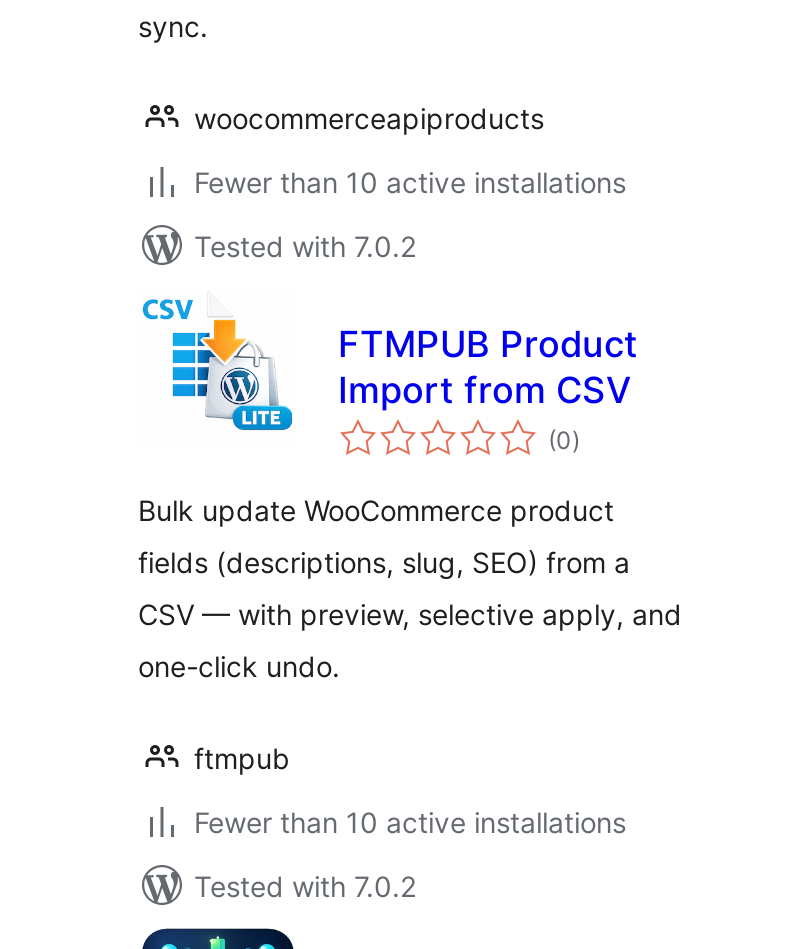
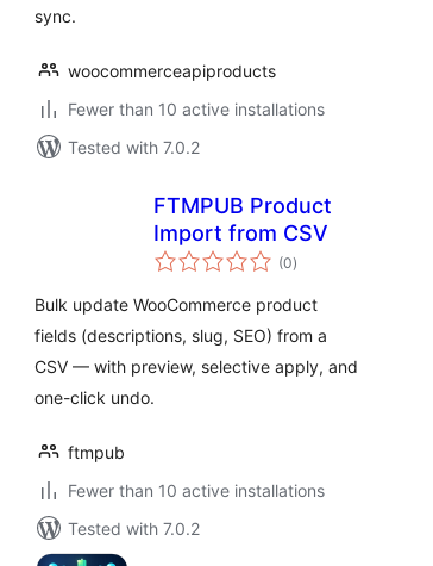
- [image]
